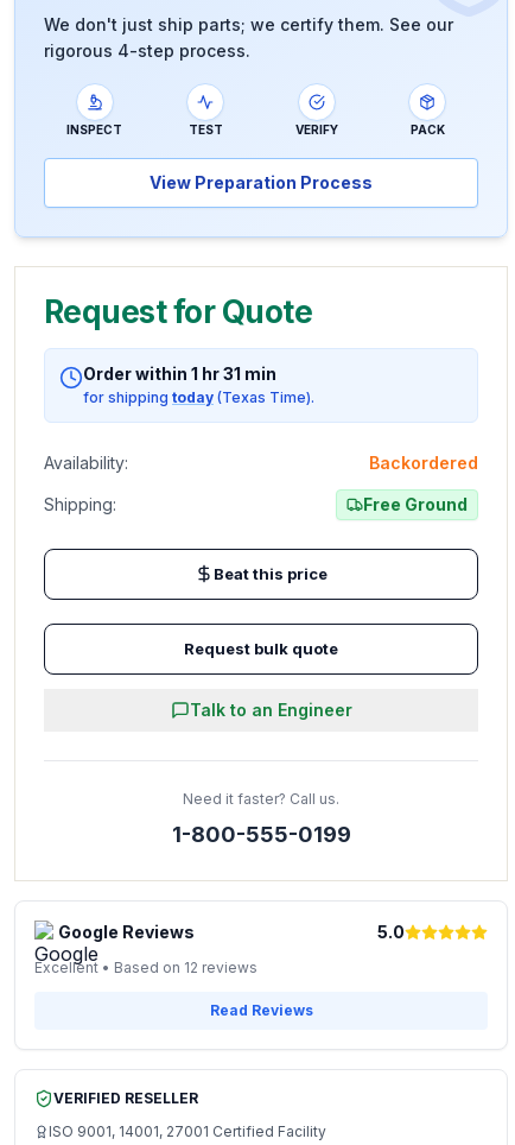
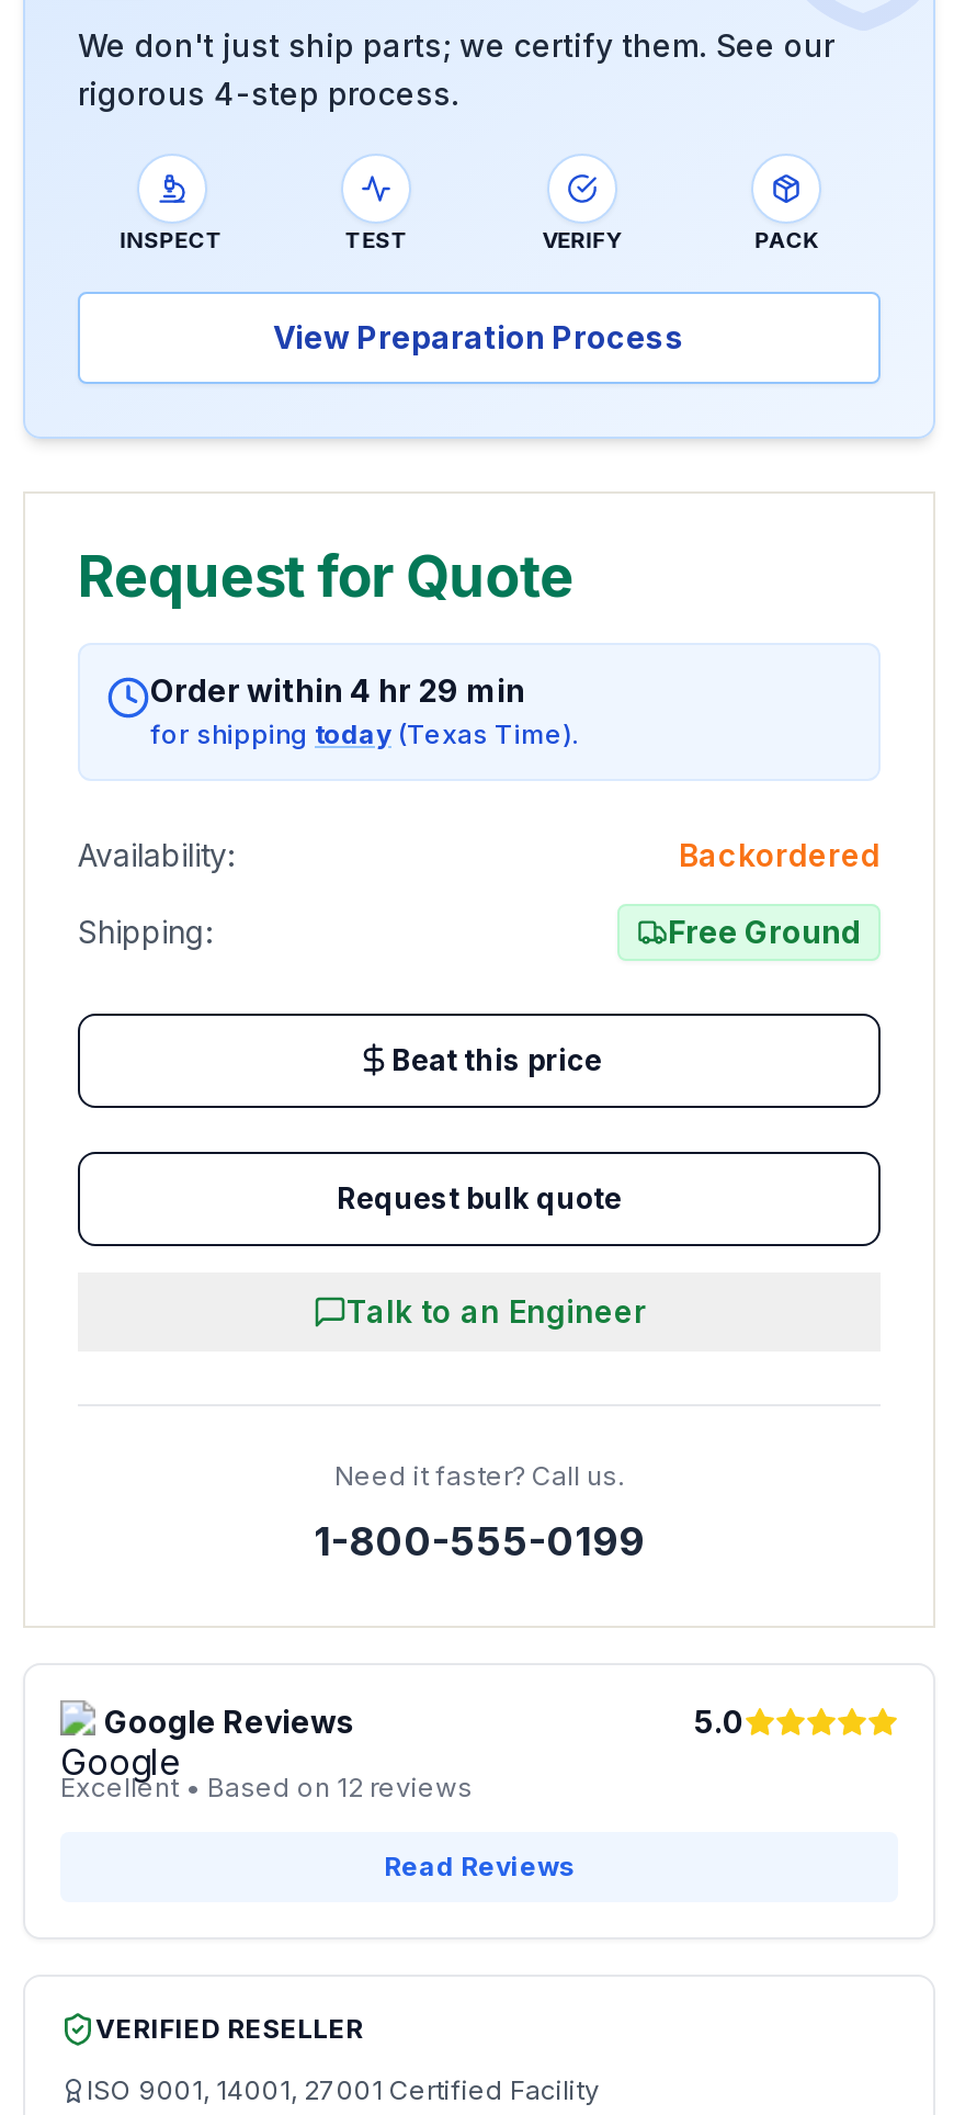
- Order within 1 hr 31 min
+ Order within 4 hr 29 min
